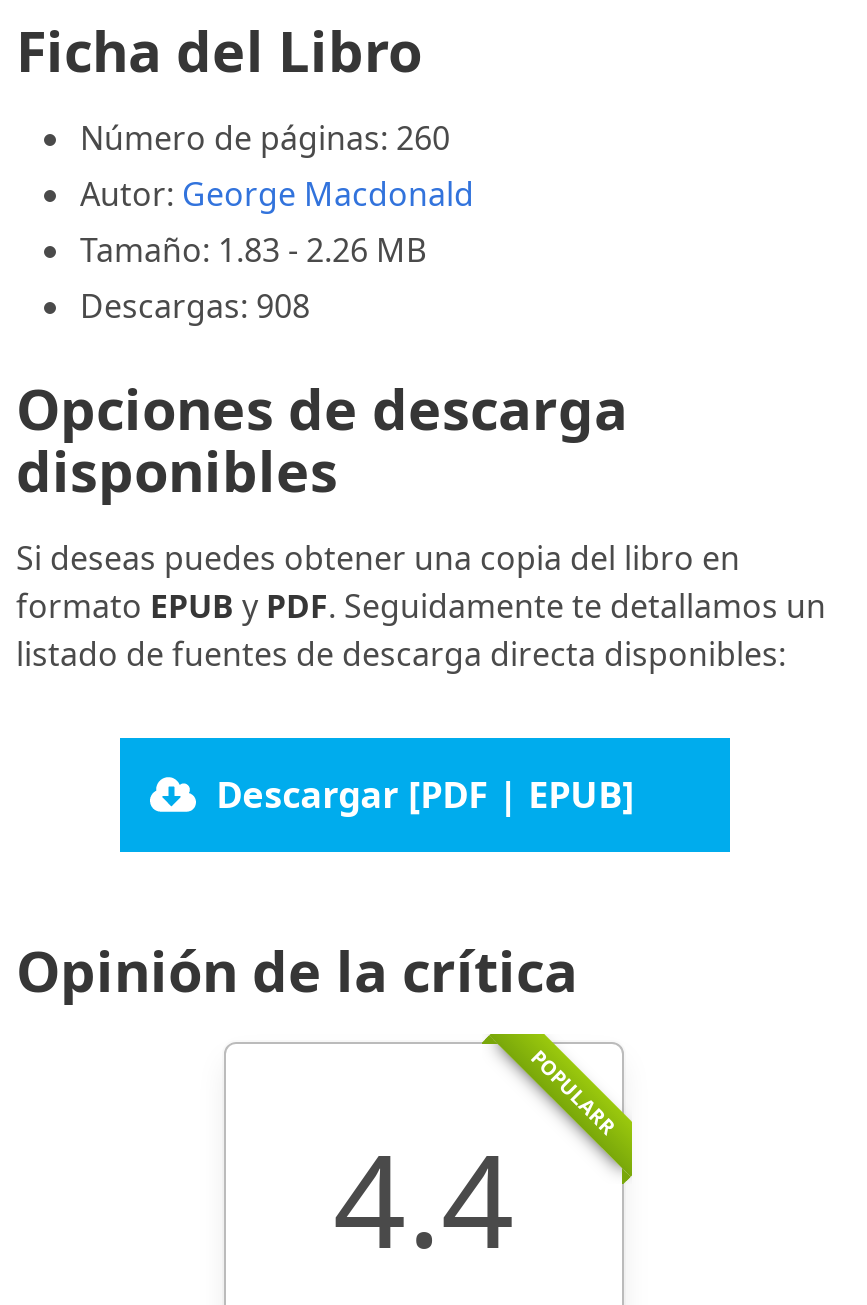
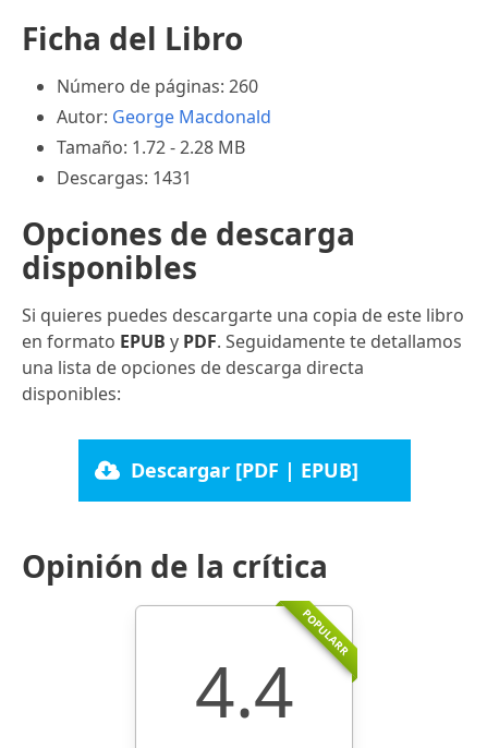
- Tamaño: 1.83 - 2.26 MB
+ Tamaño: 1.72 - 2.28 MB

- Descargas: 908
+ Descargas: 1431

- Si deseas puedes obtener una copia del libro en
- formato EPUB y PDF. Seguidamente te detallamos un
- listado de fuentes de descarga directa disponibles:
+ Si quieres puedes descargarte una copia de este libro
+ en formato EPUB y PDF. Seguidamente te detallamos
+ una lista de opciones de descarga directa
+ disponibles:
